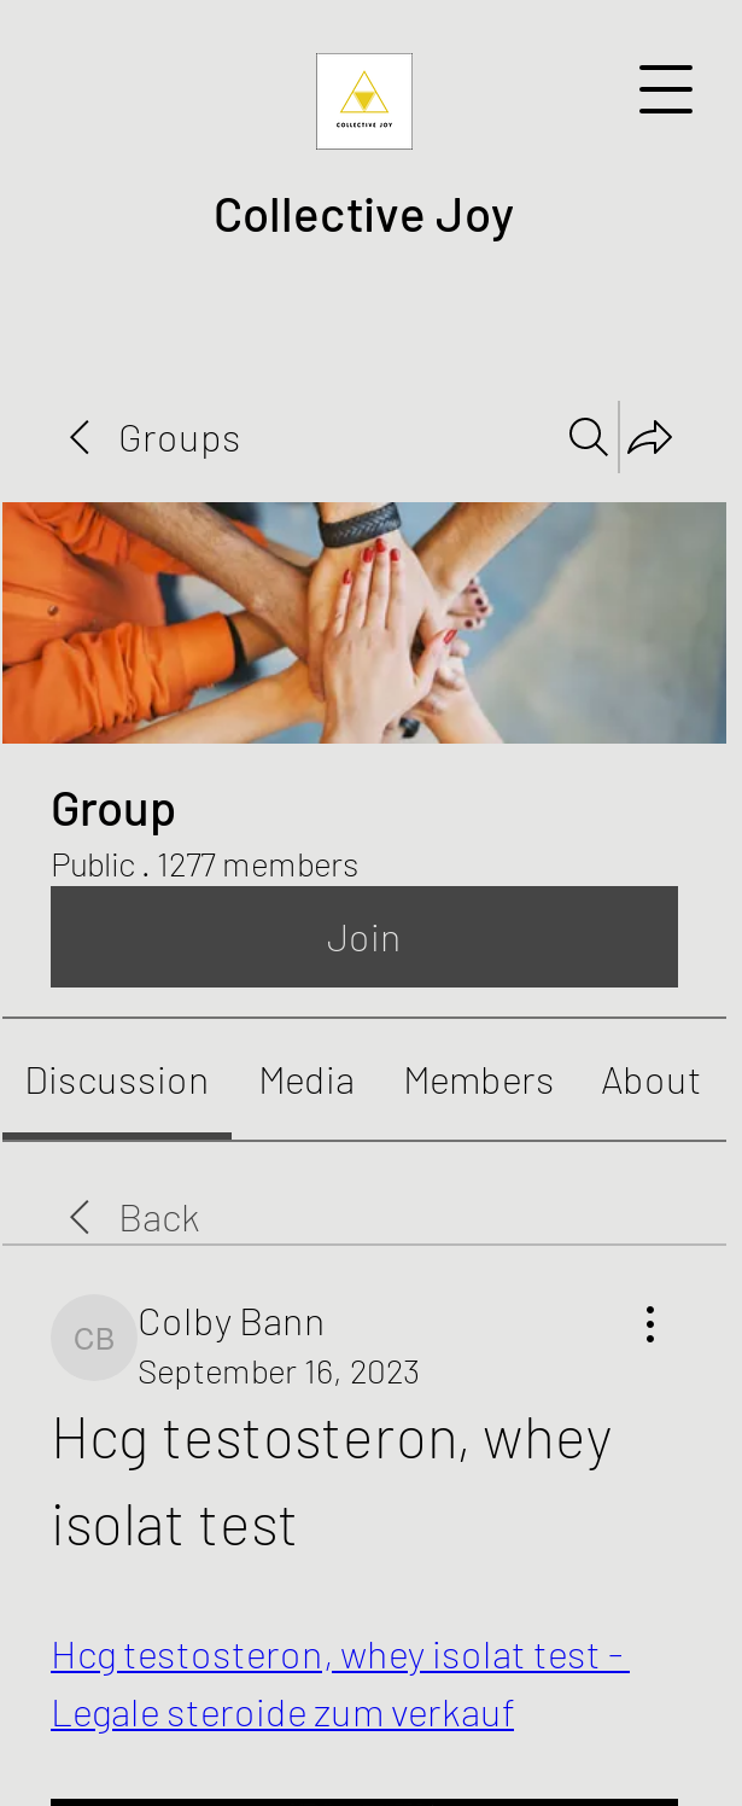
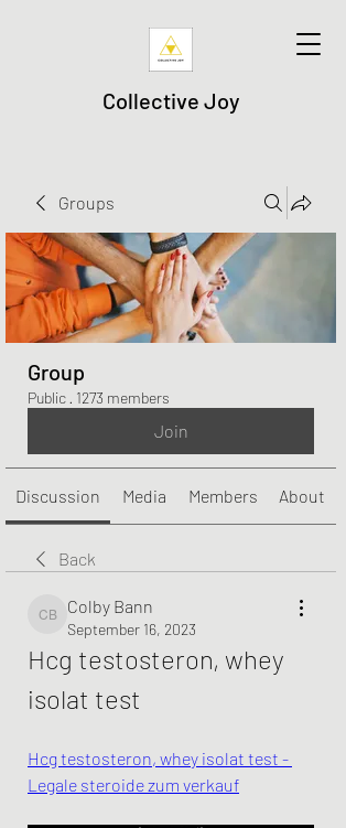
- Public 1277 members
+ Public 1273 members
